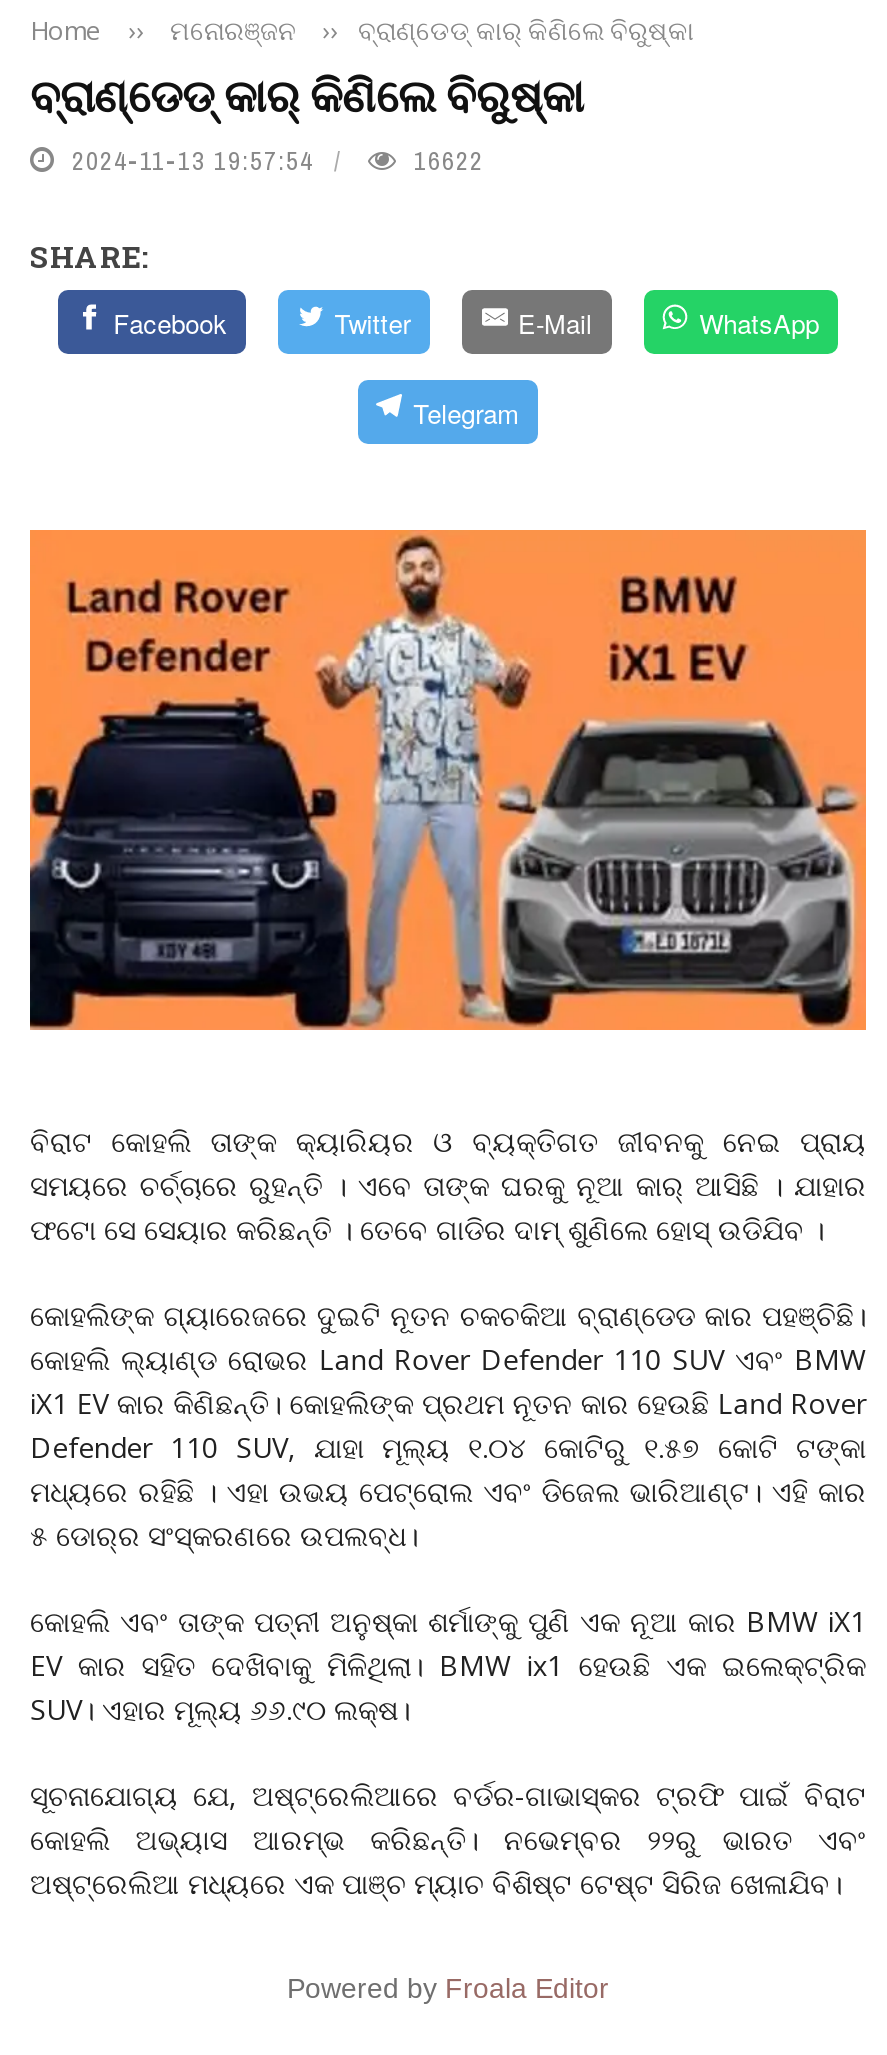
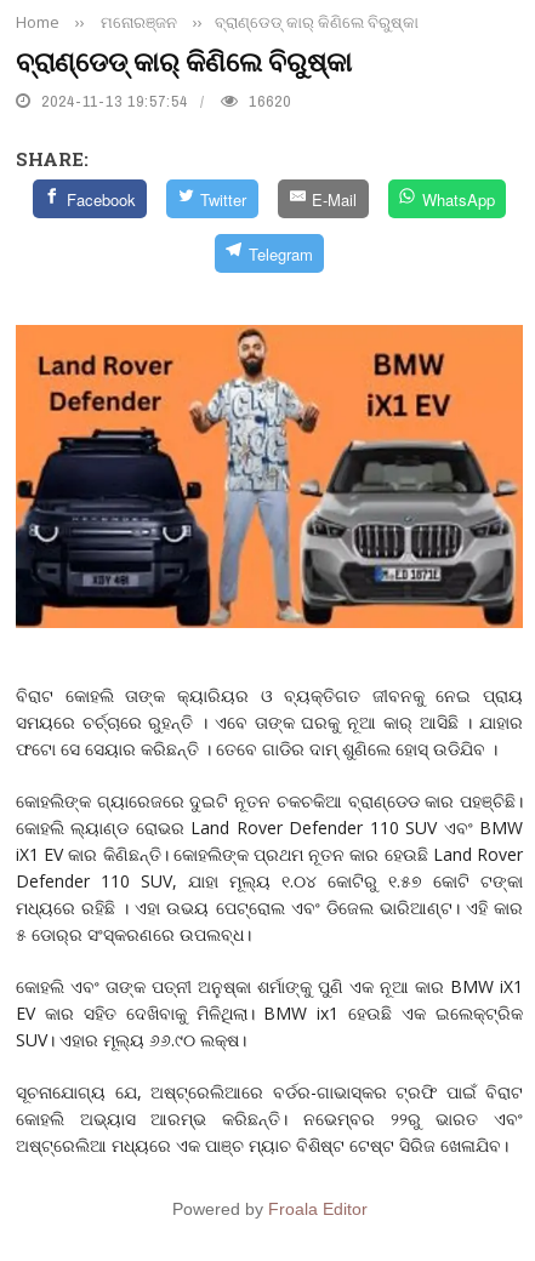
- 16622
+ 16620
